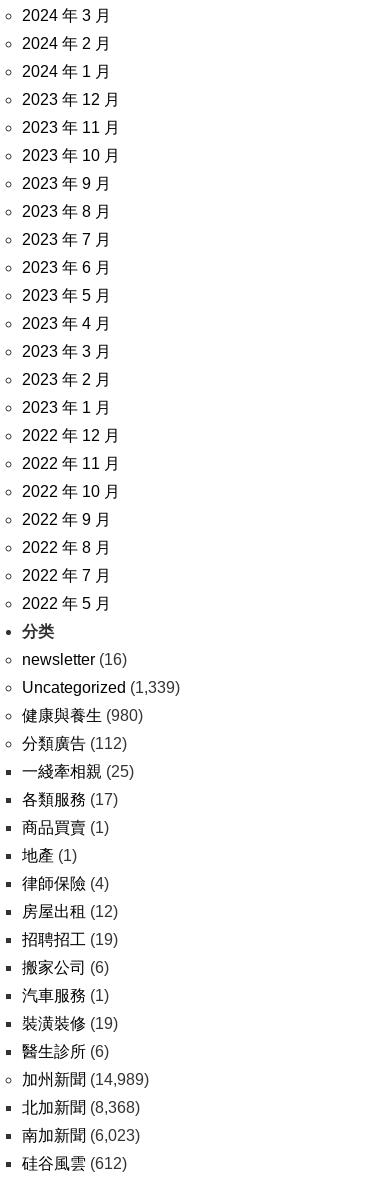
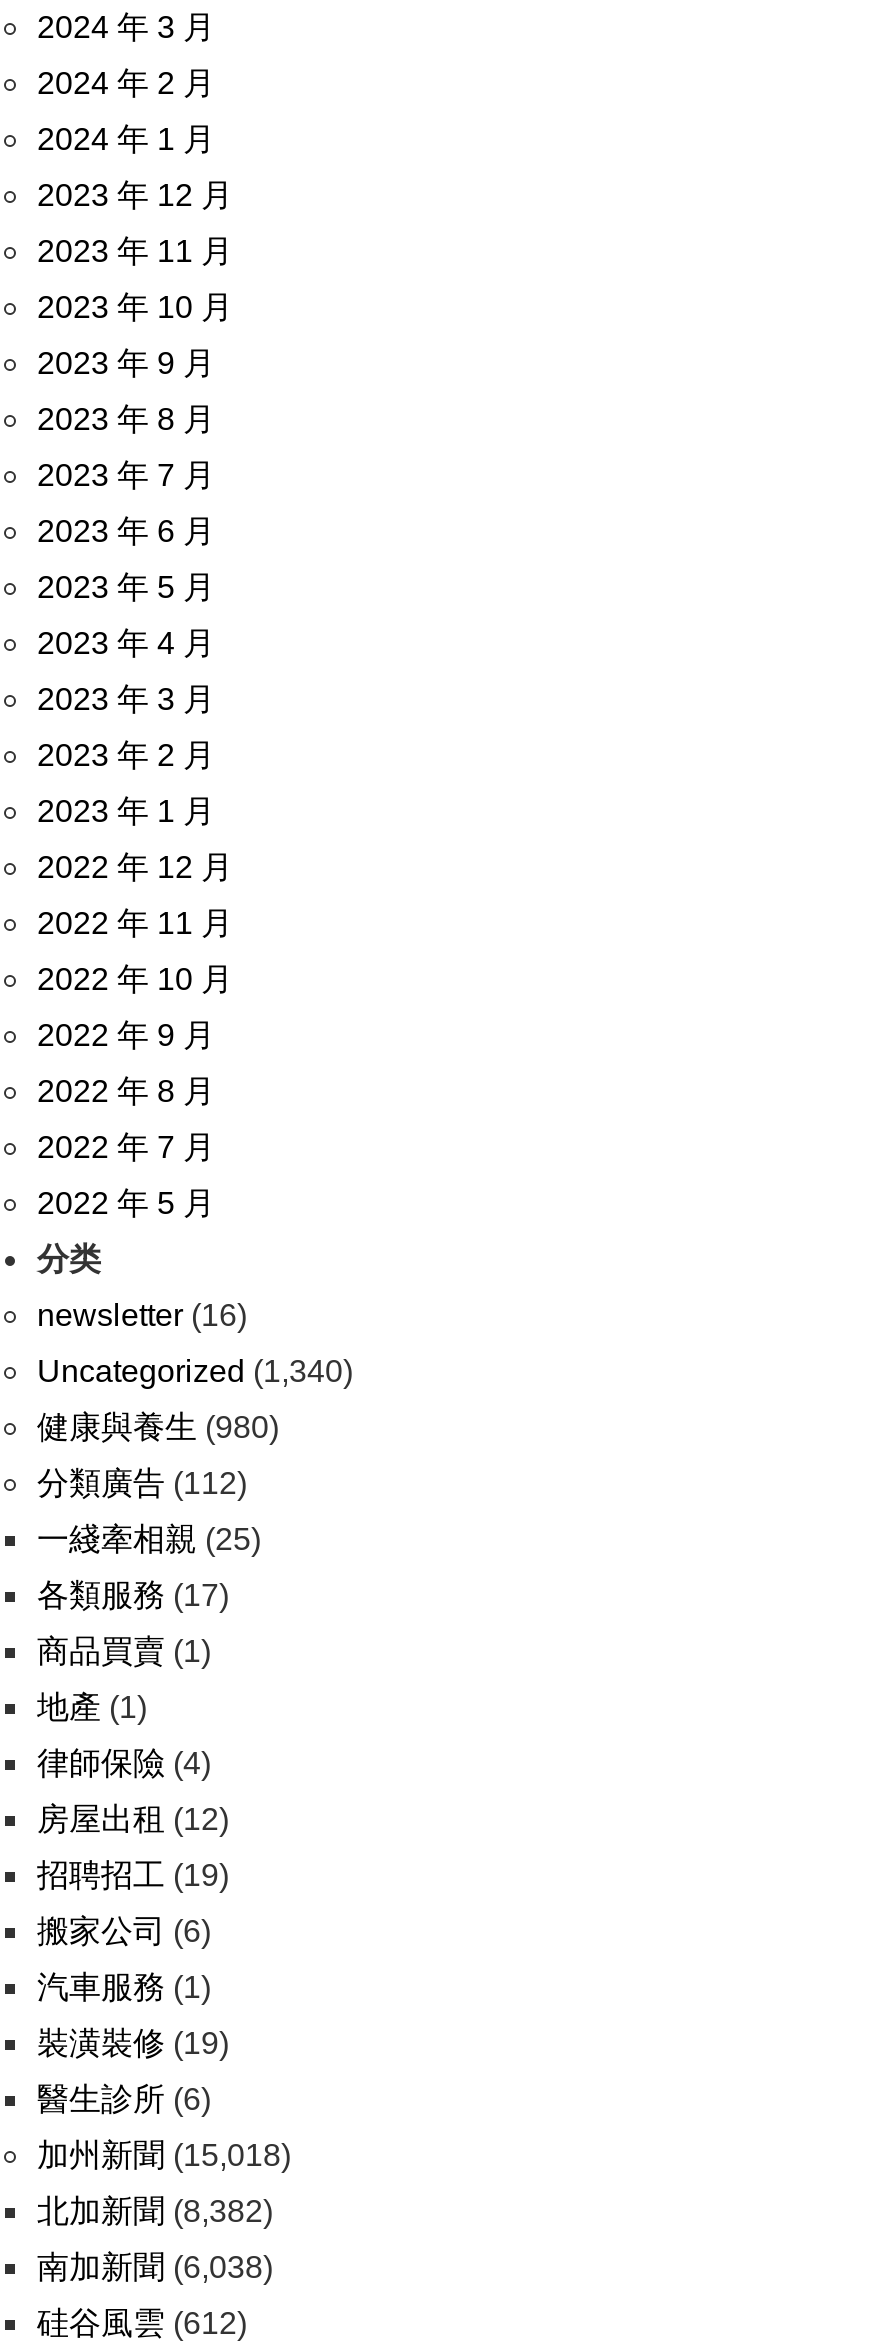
- Uncategorized (1,339)
+ Uncategorized (1,340)

- 加州新聞(14,989)
+ 加州新聞(15,018)

- 北加新聞(8,368)
+ 北加新聞(8,382)

- 南加新聞(6,023)
+ 南加新聞(6,038)
